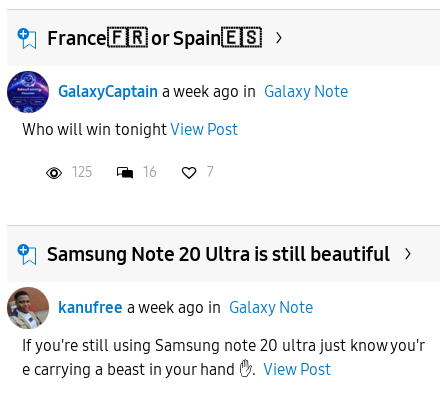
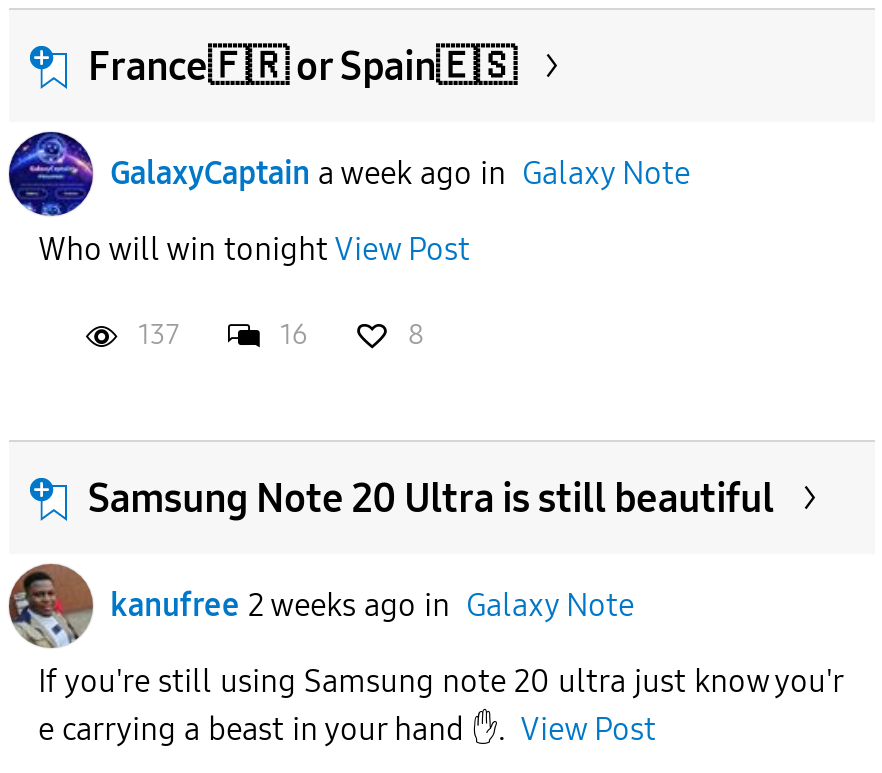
- 125
+ 137

- 7
+ 8

- kanufree a week ago in Galaxy Note
+ kanufree 2 weeks ago in Galaxy Note
